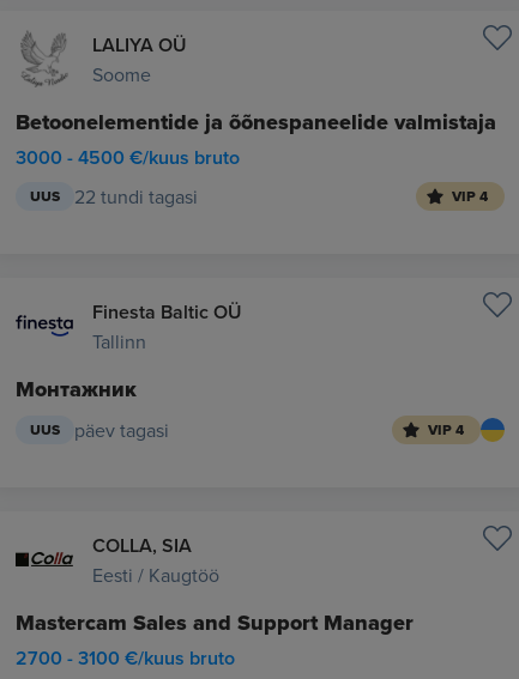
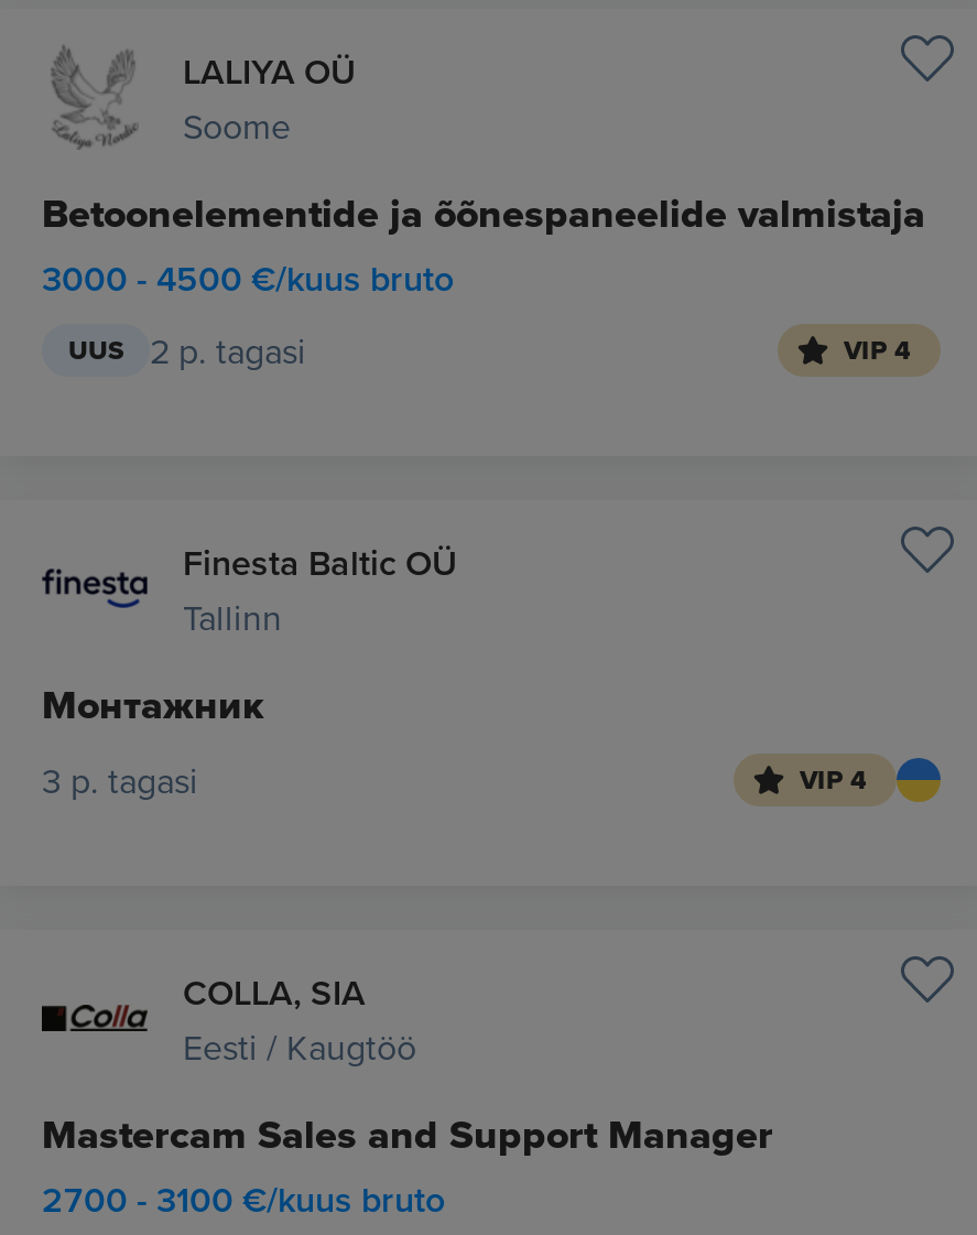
- UUS 22 tundi tagasi
+ UUS 2 p. tagasi

- UUS
- päev tagasi
+ 3 p. tagasi
